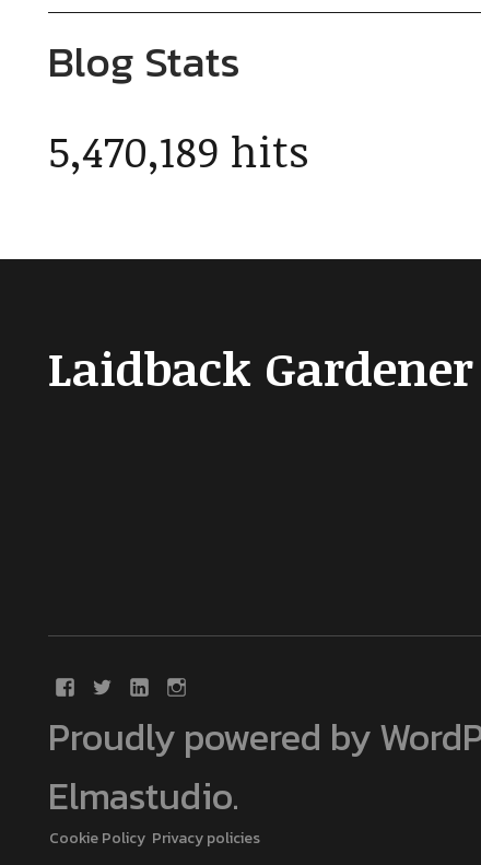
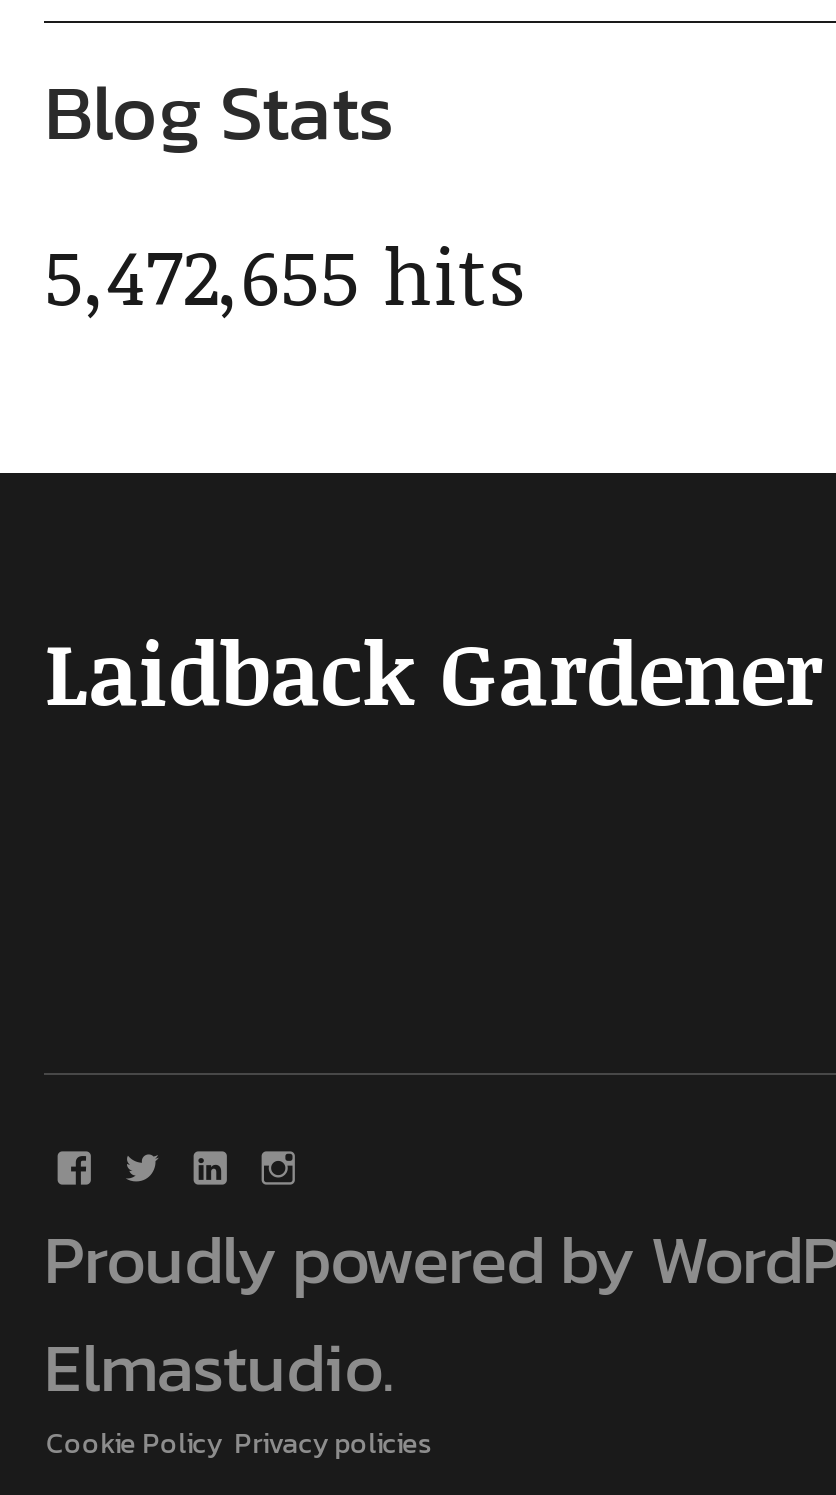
- 5,470,189 hits
+ 5,472,655 hits
